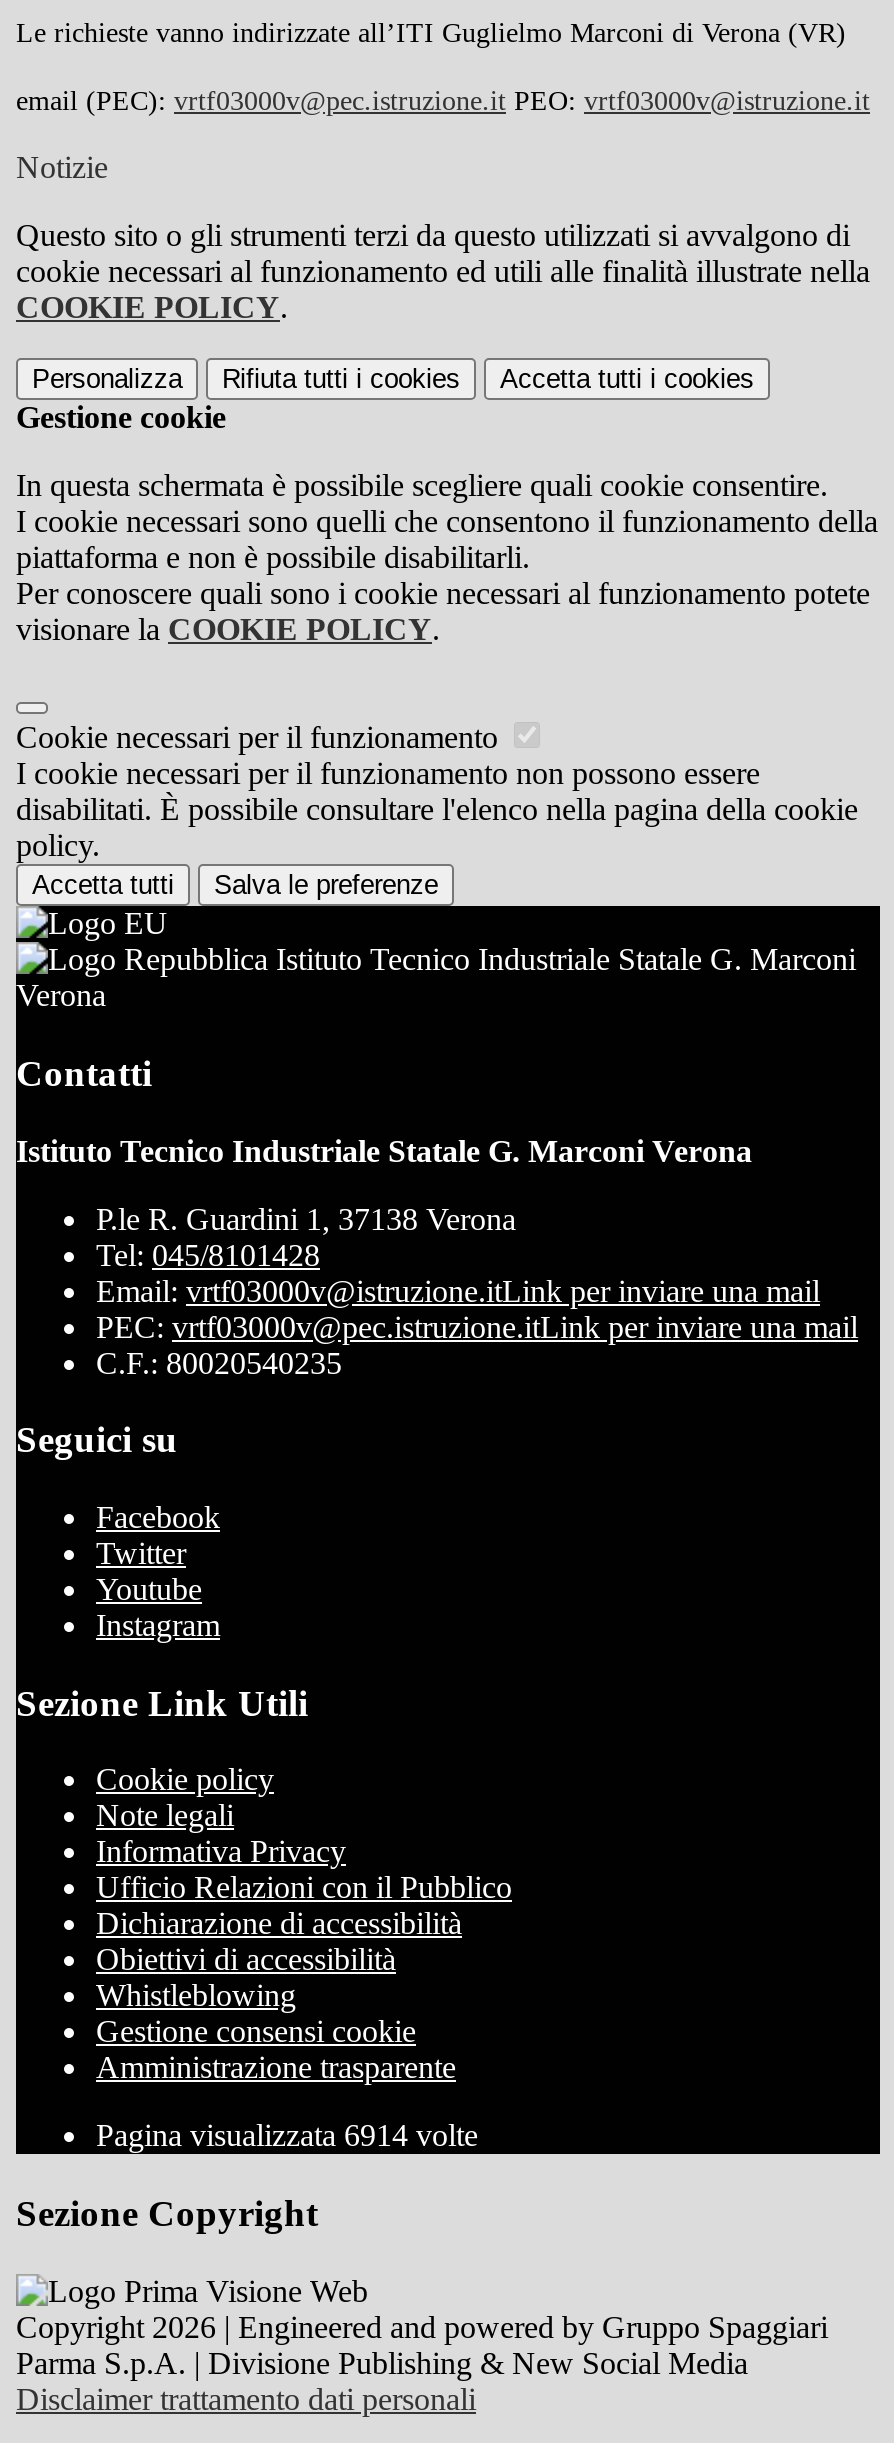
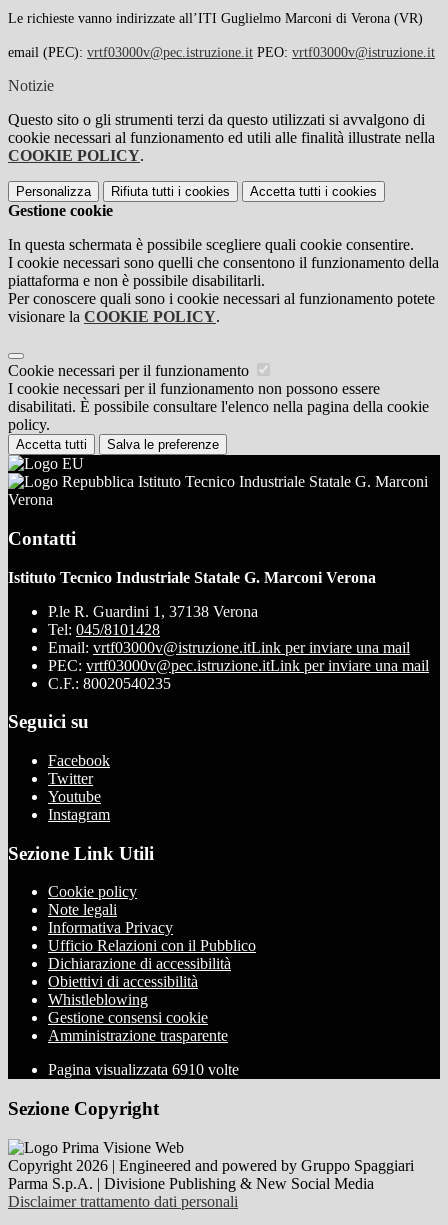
- Pagina visualizzata 6914 volte
+ Pagina visualizzata 6910 volte
